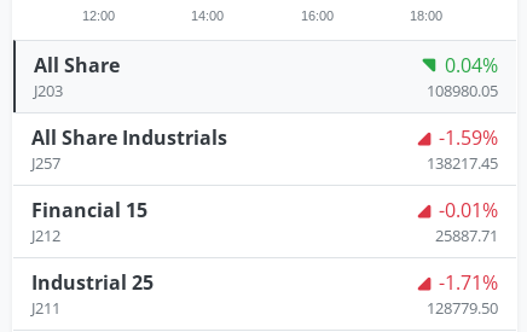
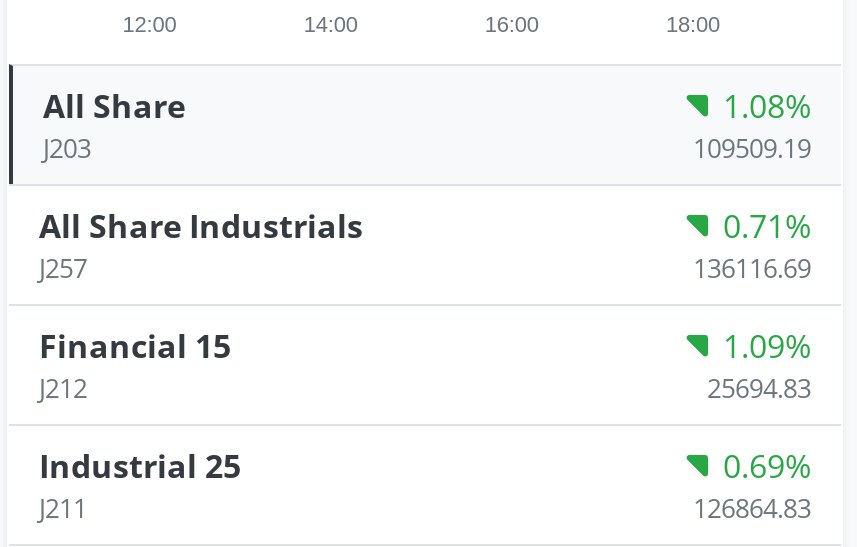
- 0.04%
+ 1.08%

- 108980.05
+ 109509.19

- -1.59%
+ 0.71%

- 138217.45
+ 136116.69

- -0.01%
+ 1.09%

- 25887.71
+ 25694.83

- -1.71%
+ 0.69%

- 128779.50
+ 126864.83
